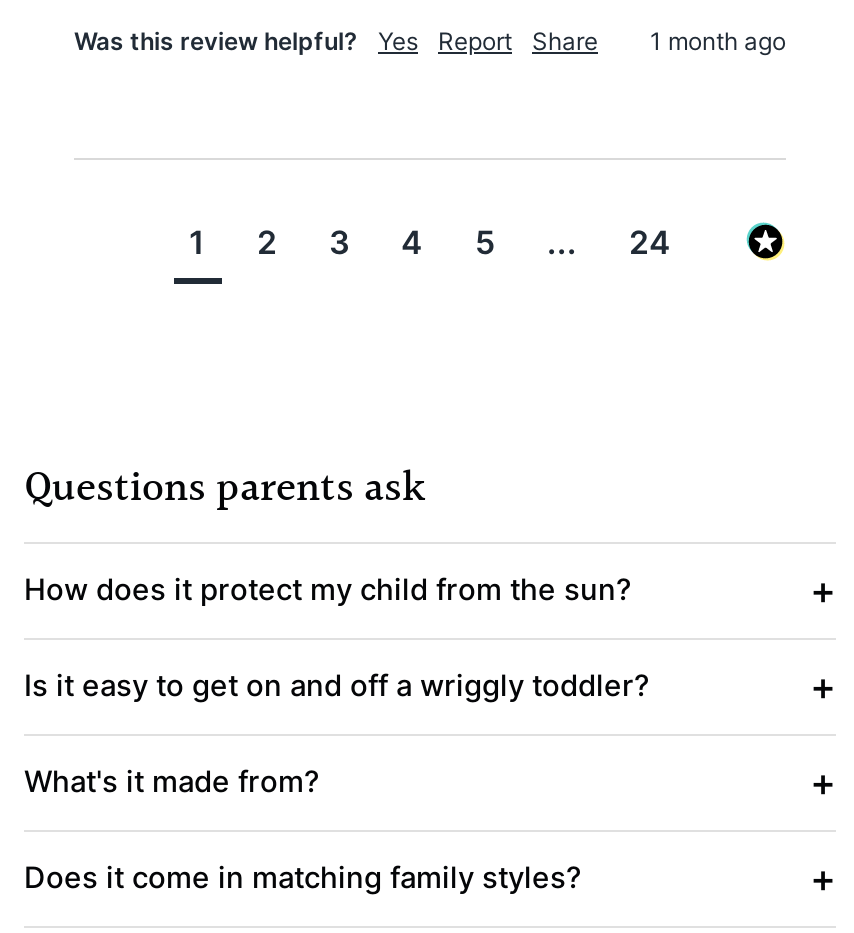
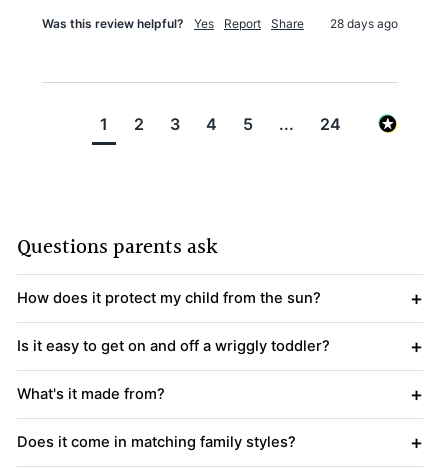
- Was this review helpful? Yes Report Share 1 month ago
+ Was this review helpful? Yes Report Share 28 days ago
